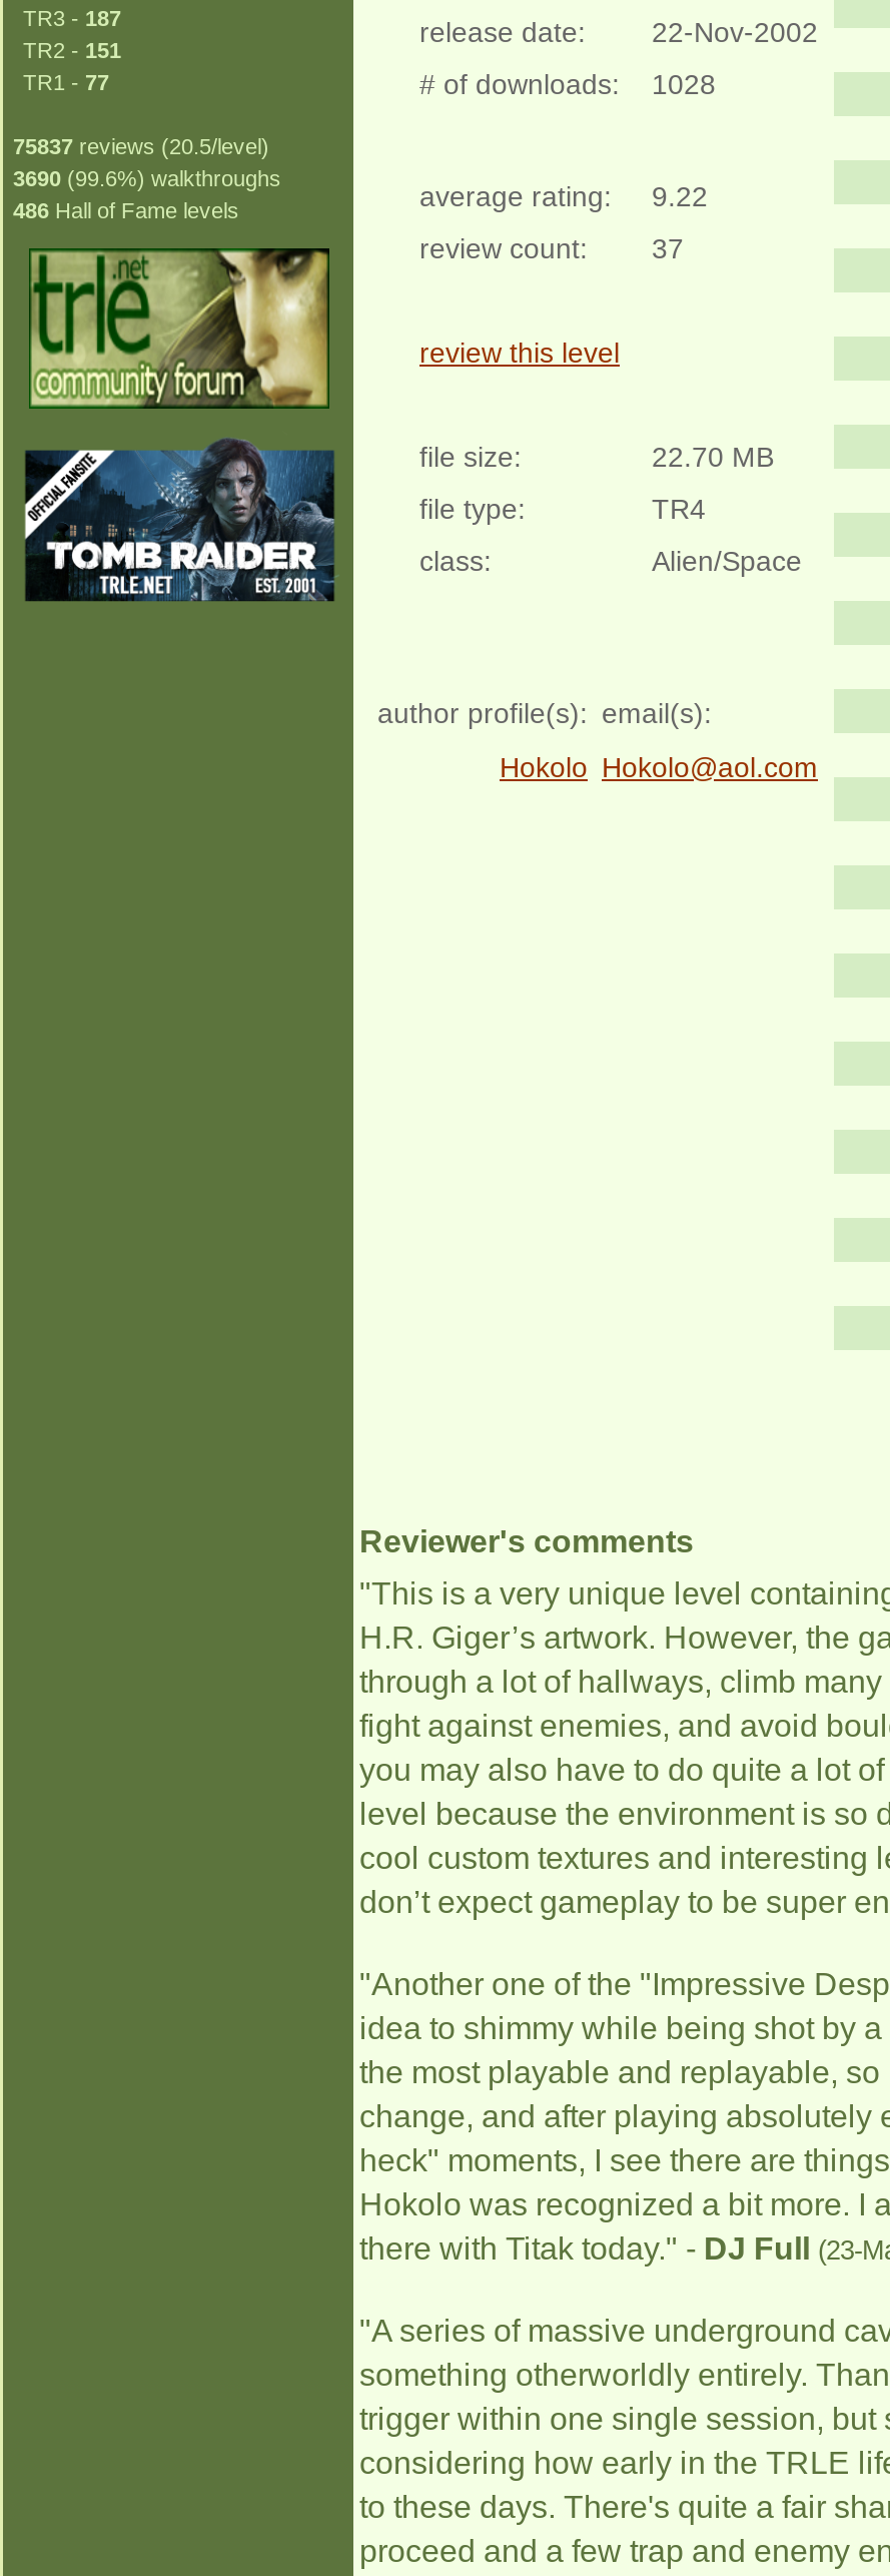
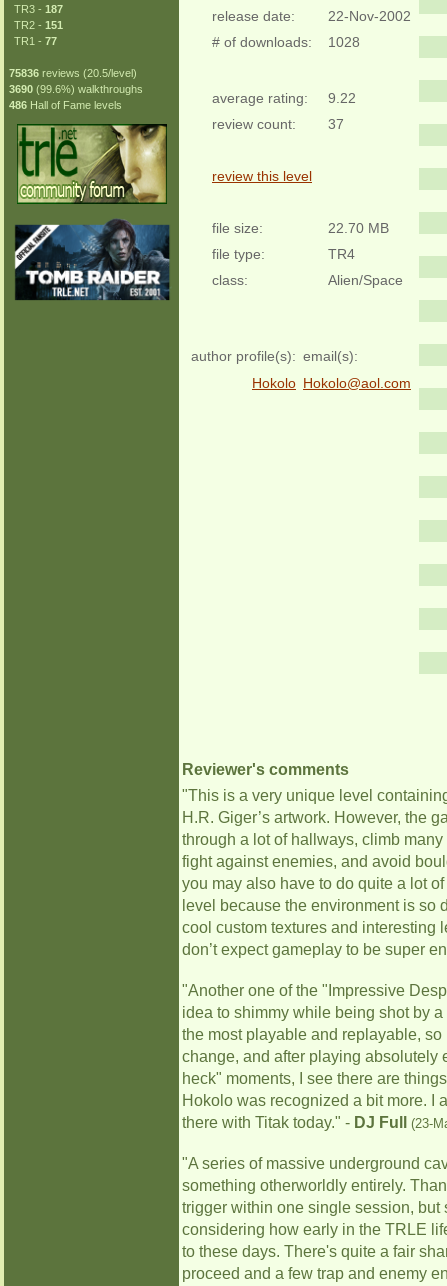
- 75837 reviews (20.5/level)
+ 75836 reviews (20.5/level)
